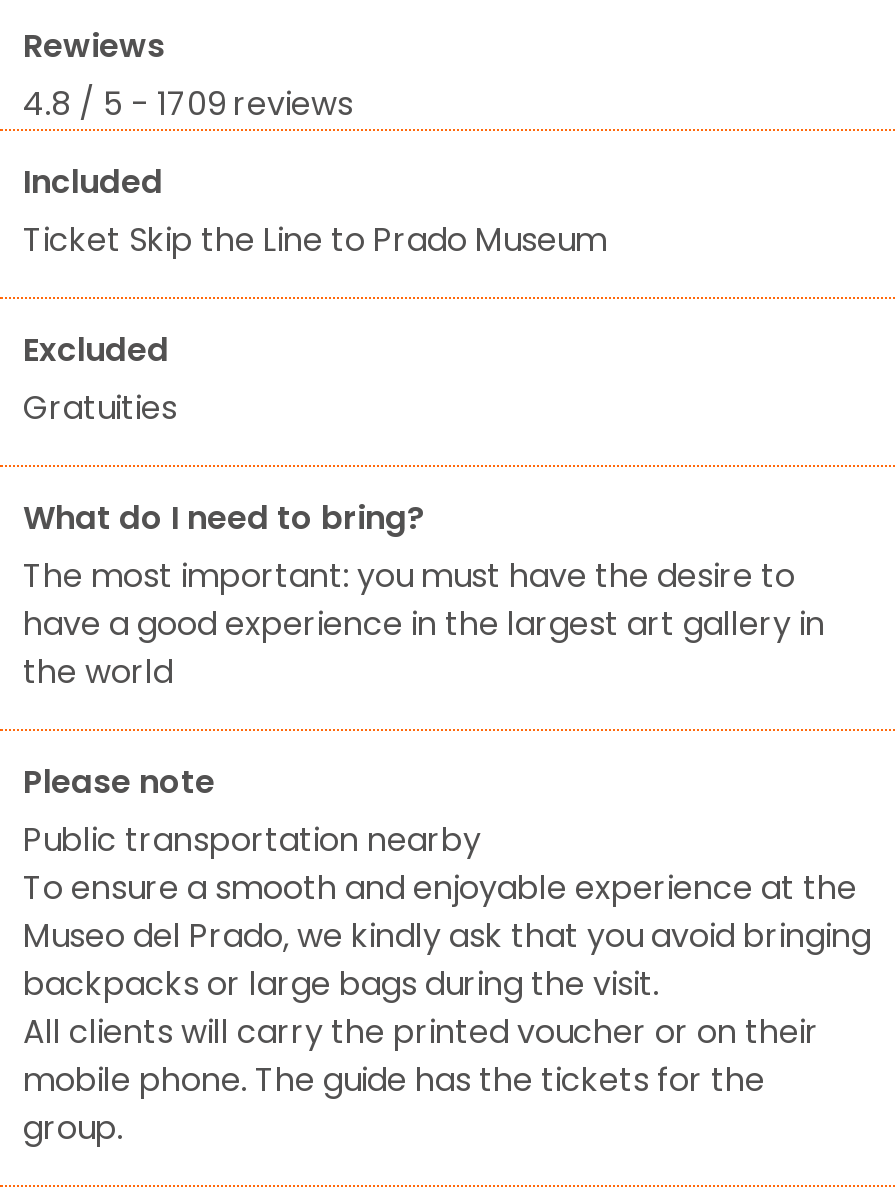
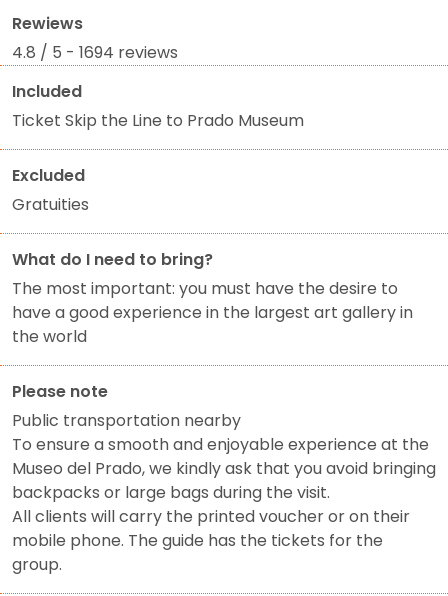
- 4.8 / 5 - 1709 reviews
+ 4.8 / 5 - 1694 reviews
